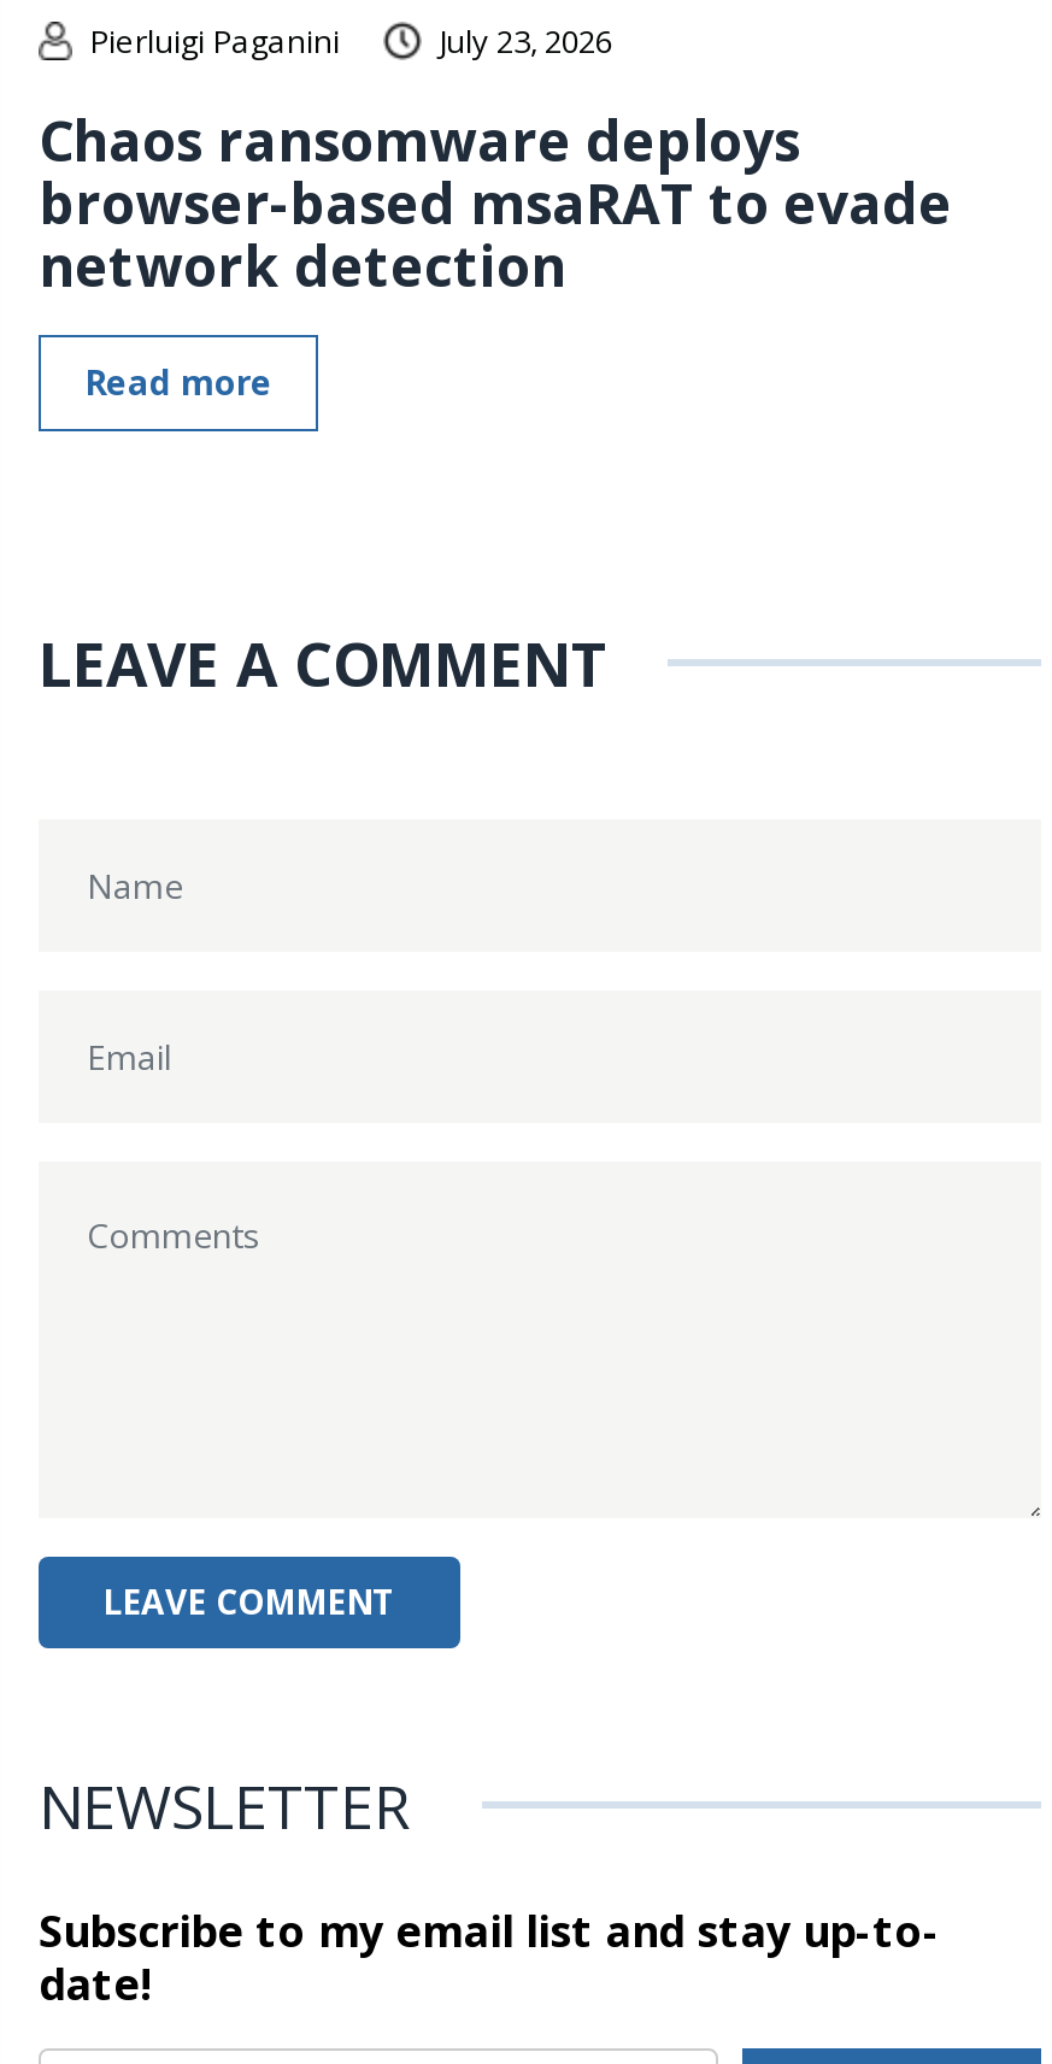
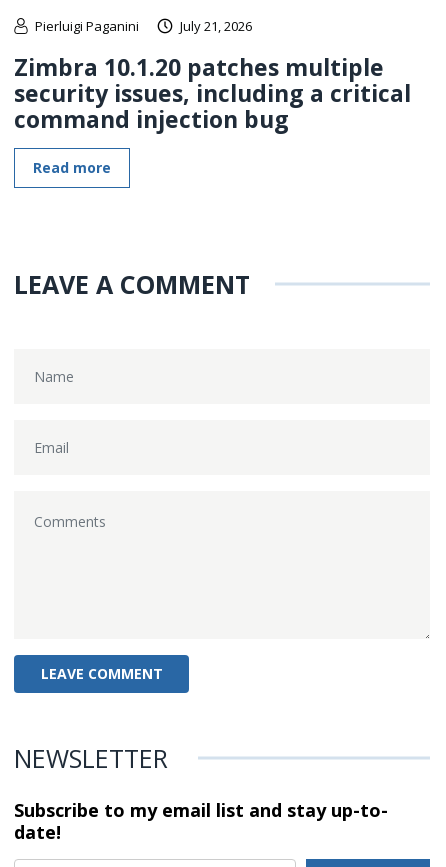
- July 23, 2026
+ July 21, 2026

- Chaos ransomware deploys
- browser-based msaRAT to evade
- network detection
+ Zimbra 10.1.20 patches multiple
+ security issues, including a critical
+ command injection bug
